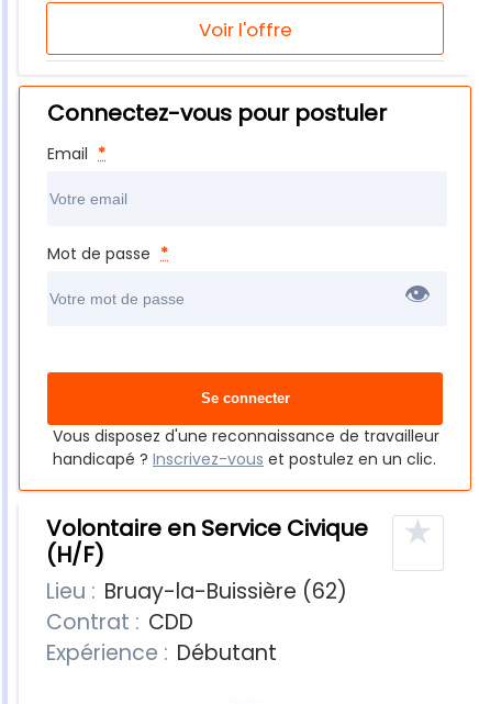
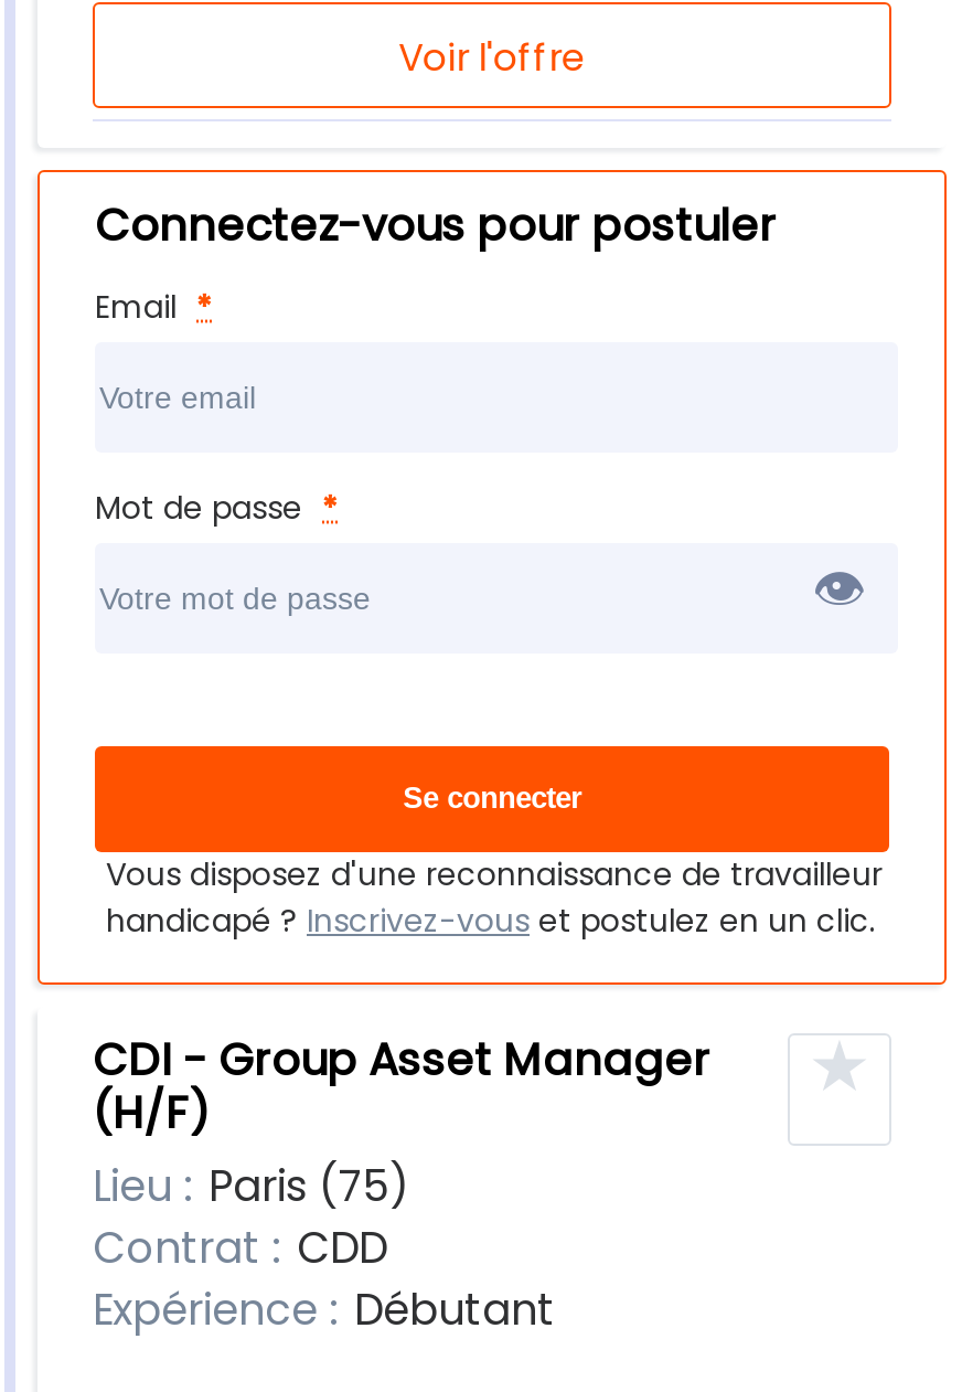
- Volontaire en Service Civique
+ CDI - Group Asset Manager

- Lieu : Bruay-la-Buissière (62)
+ Lieu : Paris (75)
